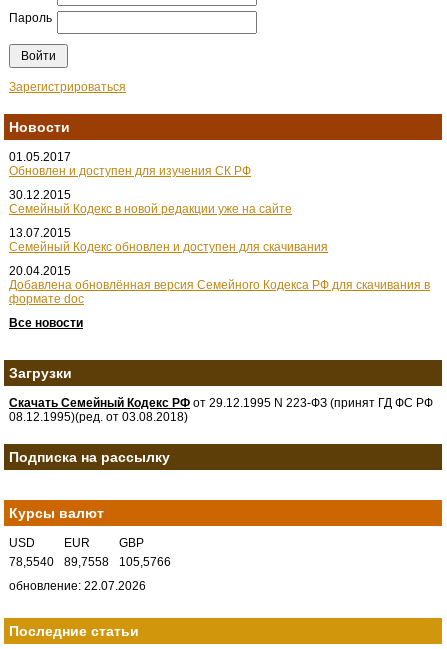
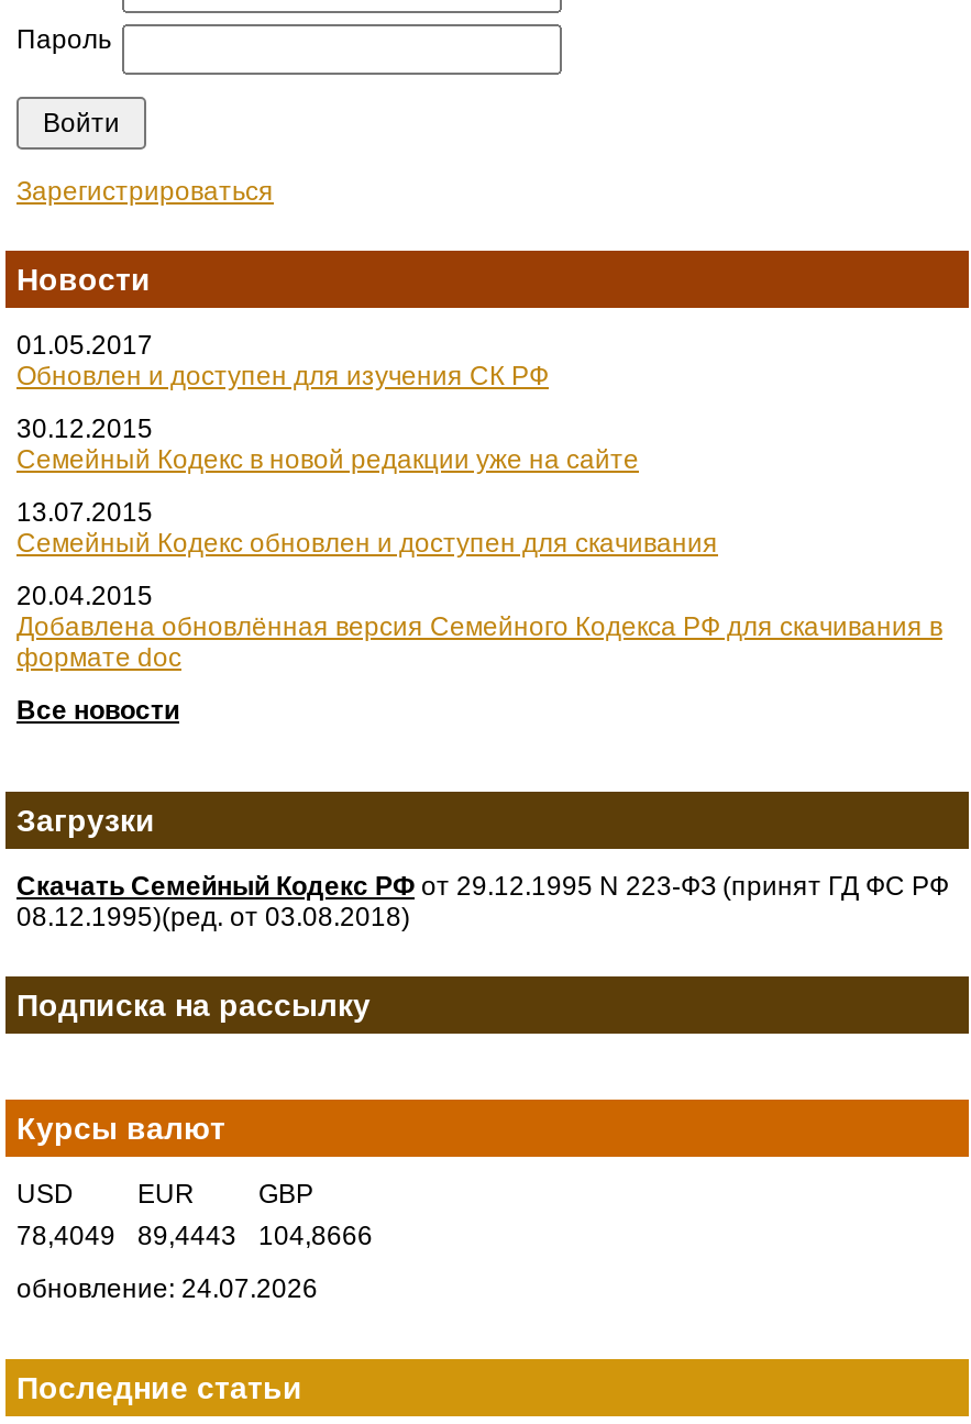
- 78,5540
+ 78,4049

- 89,7558
+ 89,4443

- 105,5766
+ 104,8666

- обновление: 22.07.2026
+ обновление: 24.07.2026
